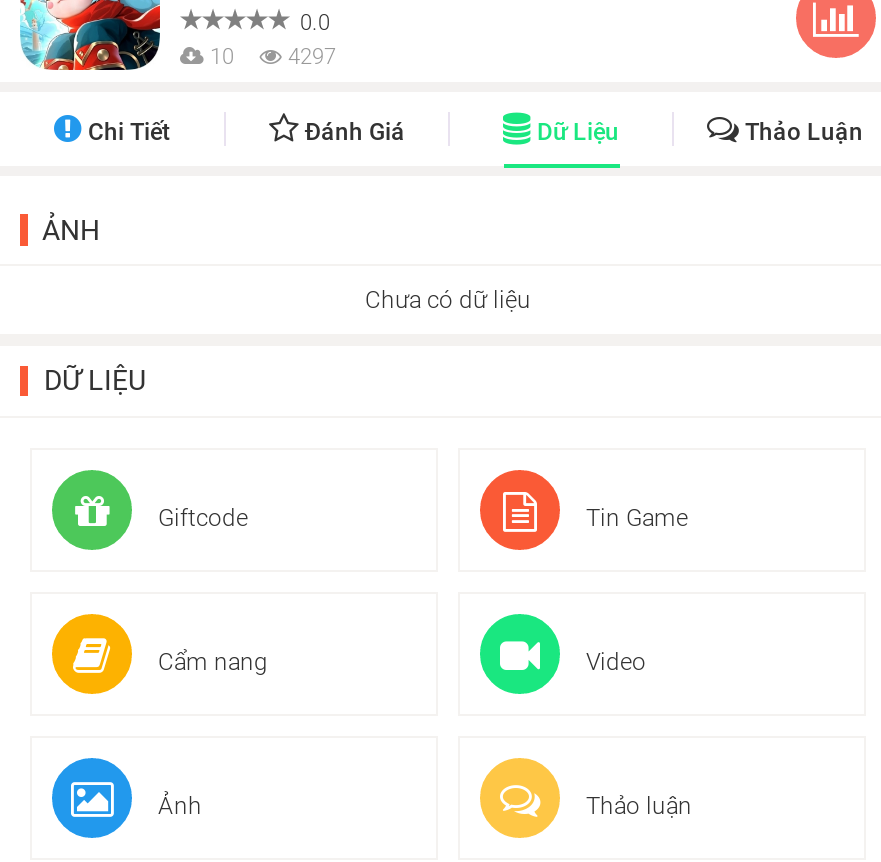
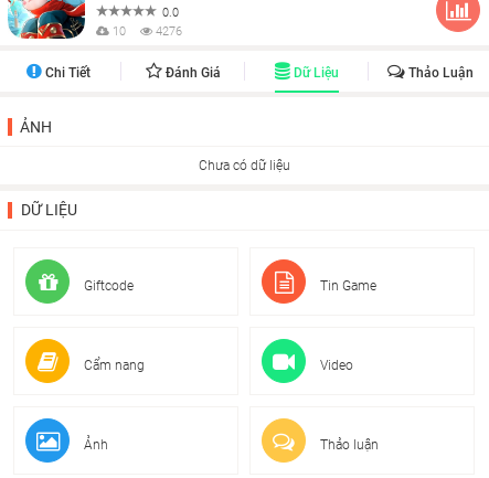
- 10 4297
+ 10 4276
